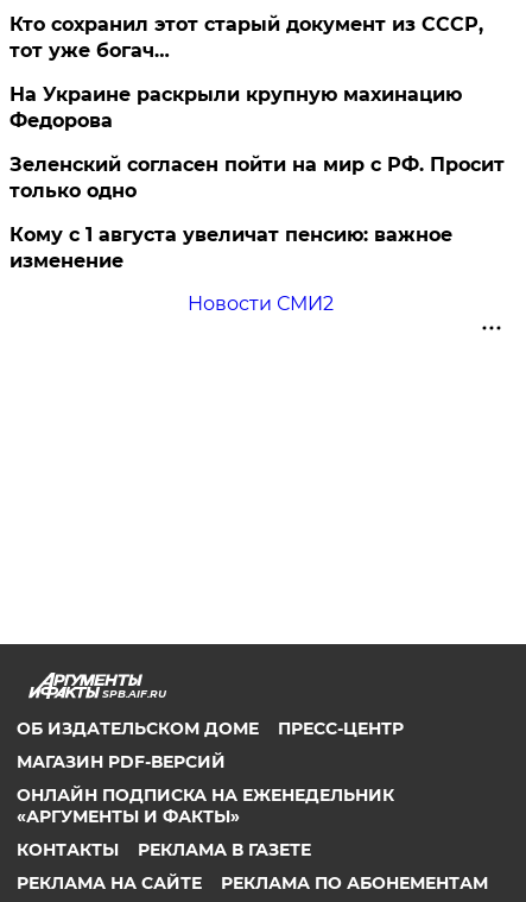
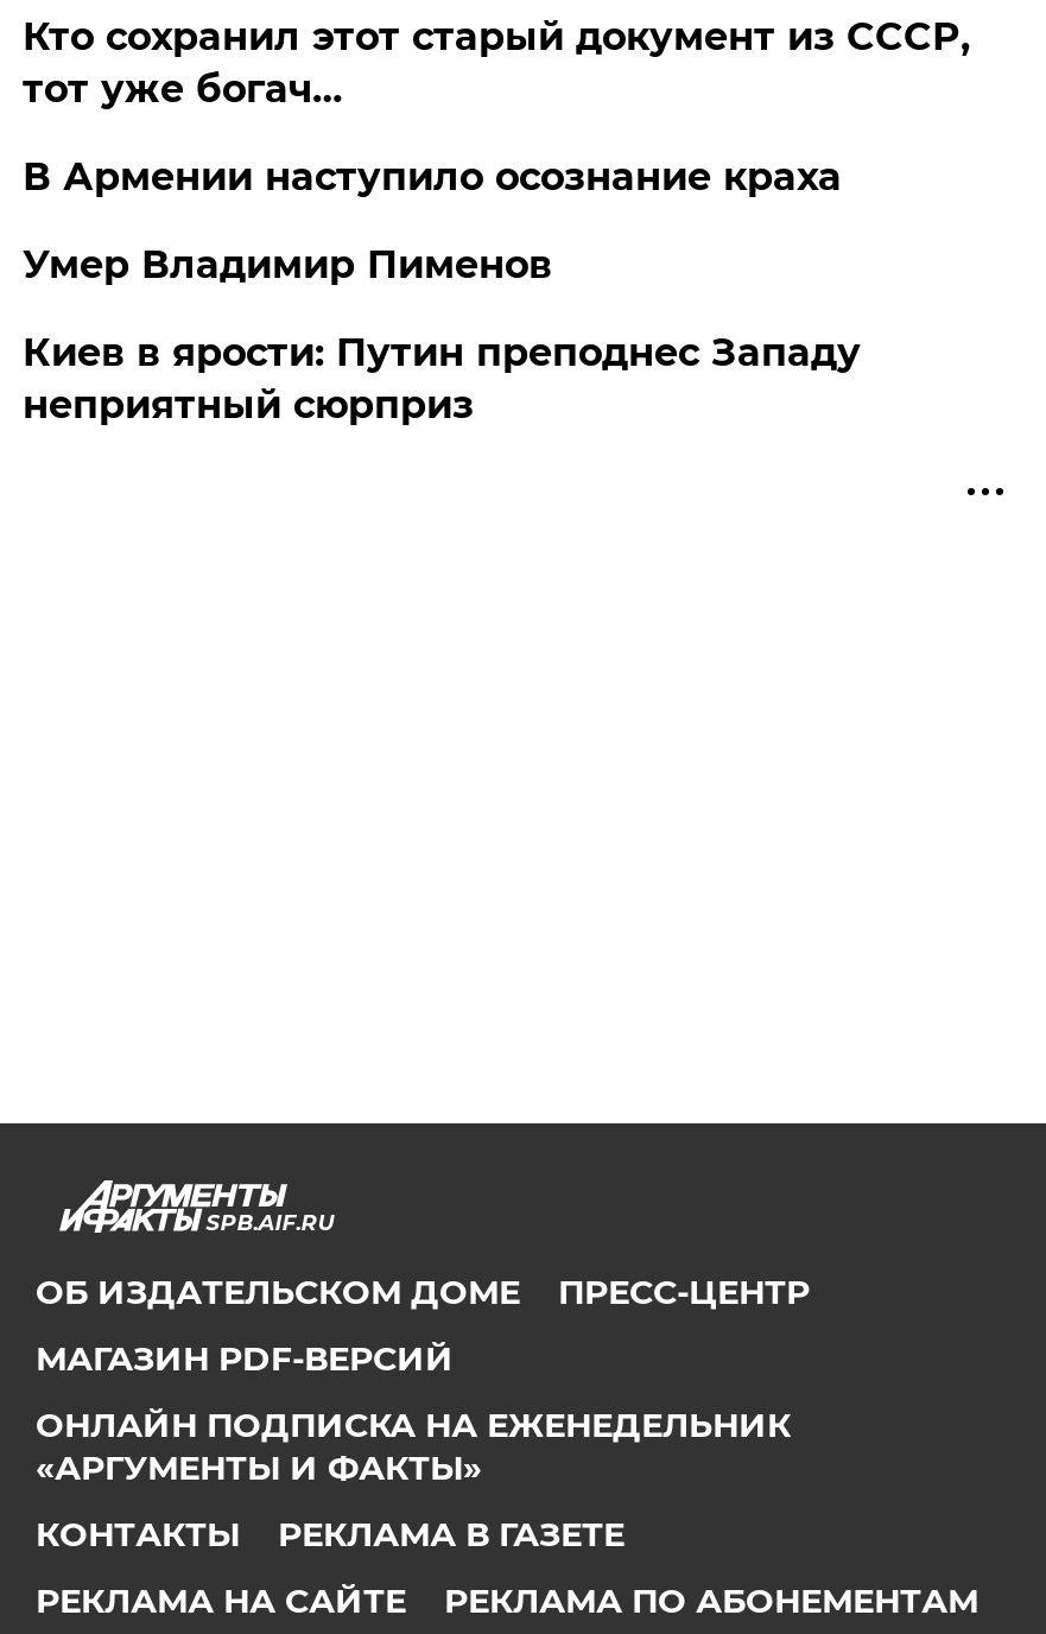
- На Украине раскрыли крупную махинацию
- Федорова
- Зеленский согласен пойти на мир с РФ. Просит
- только одно
- Кому с 1 августа увеличат пенсию: важное
- изменение
- Новости СМИ2
+ В Армении наступило осознание краха
+ Умер Владимир Пименов
+ Киев в ярости: Путин преподнес Западу
+ неприятный сюрприз
